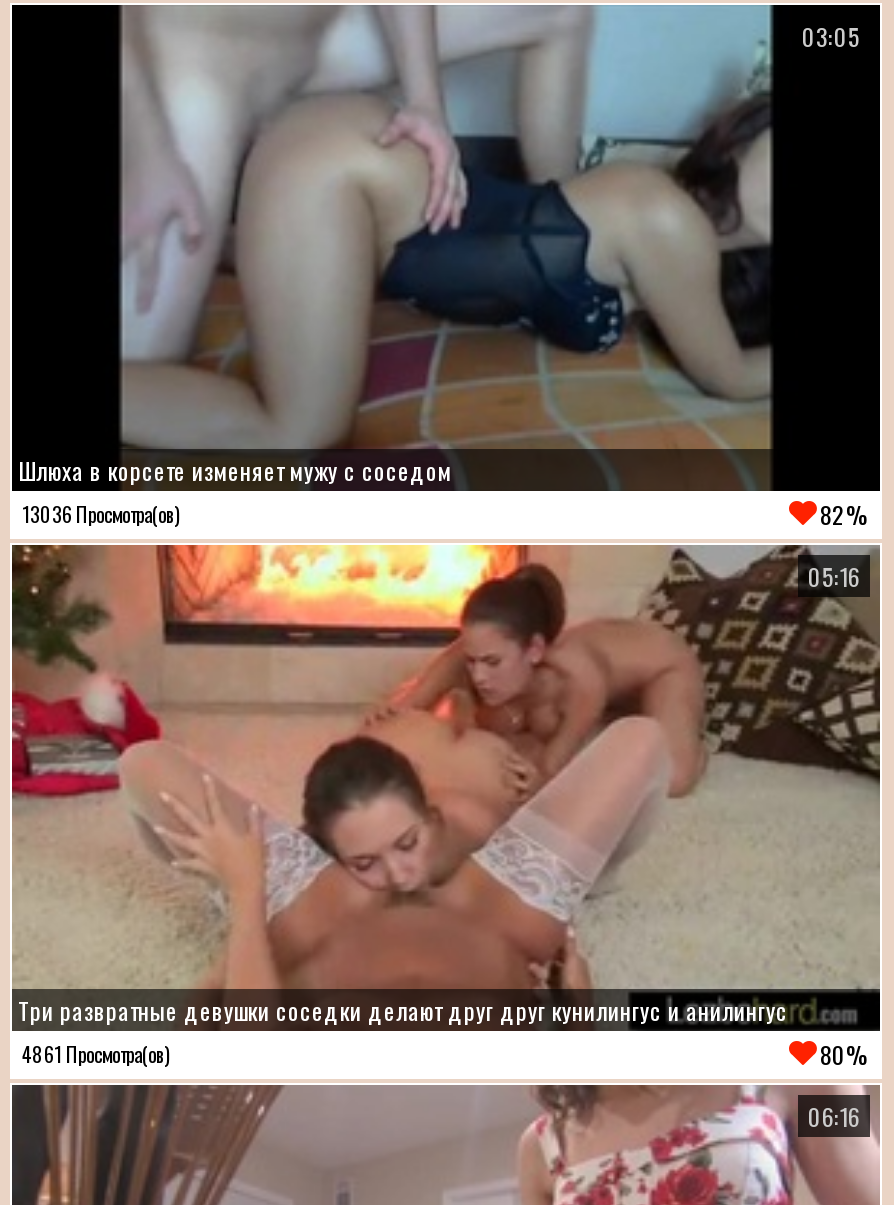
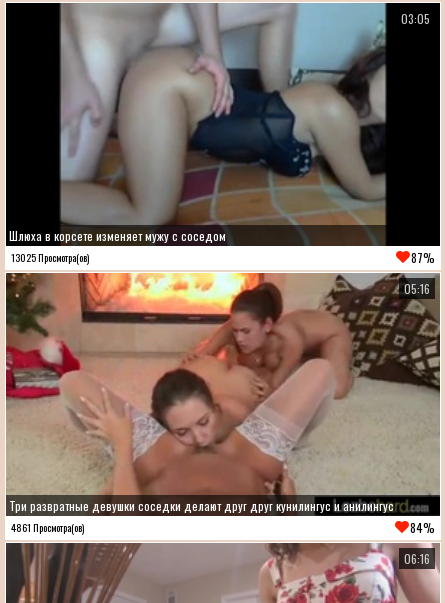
- 13036 Просмотра(ов)
+ 13025 Просмотра(ов)

- 82%
+ 87%

- 80%
+ 84%
